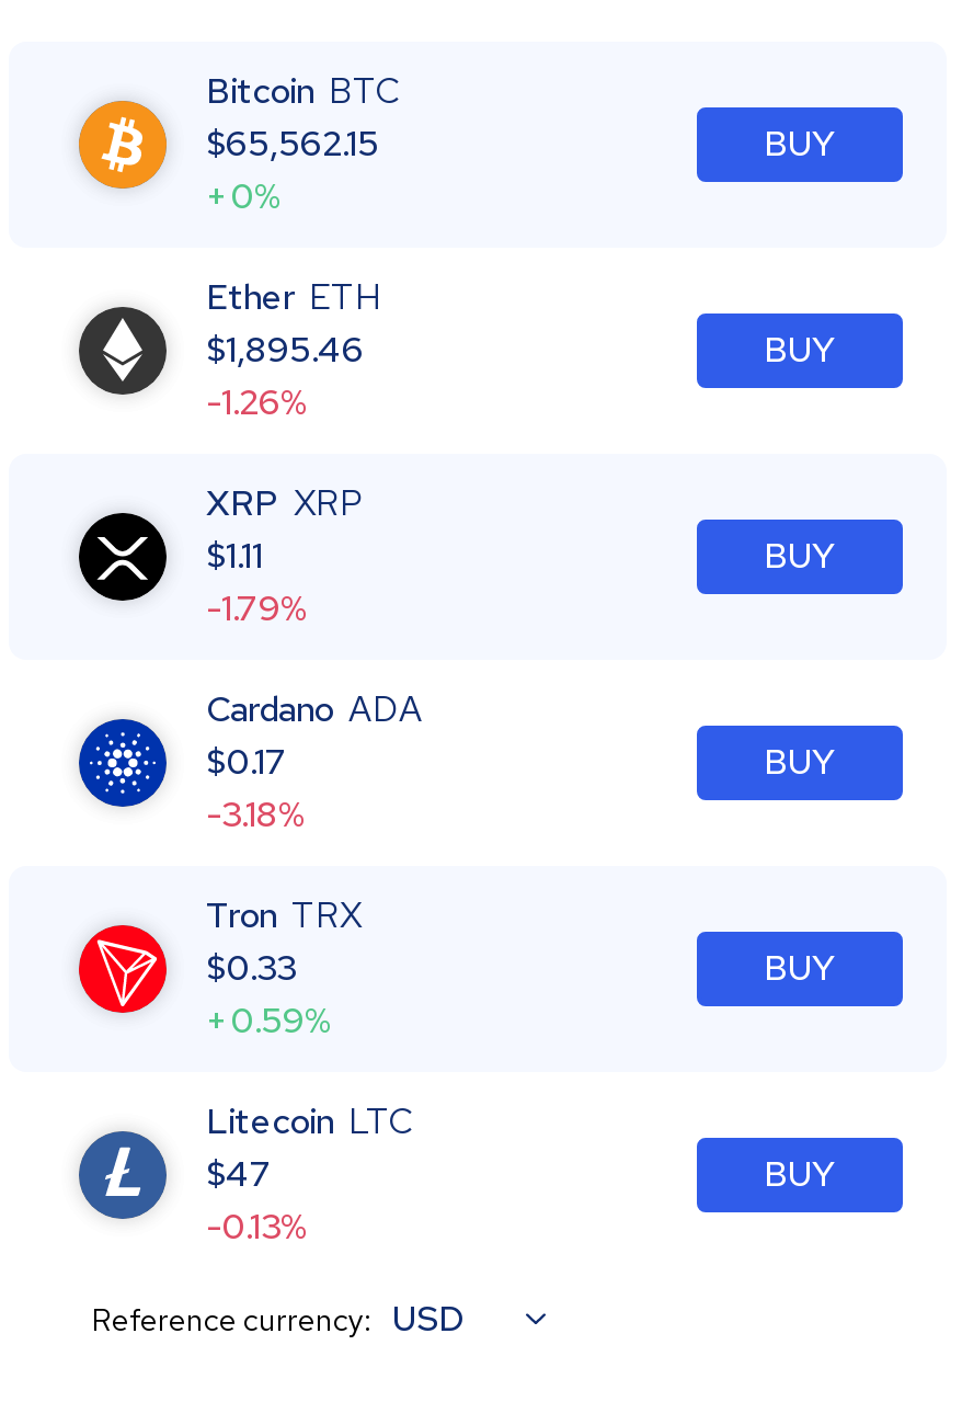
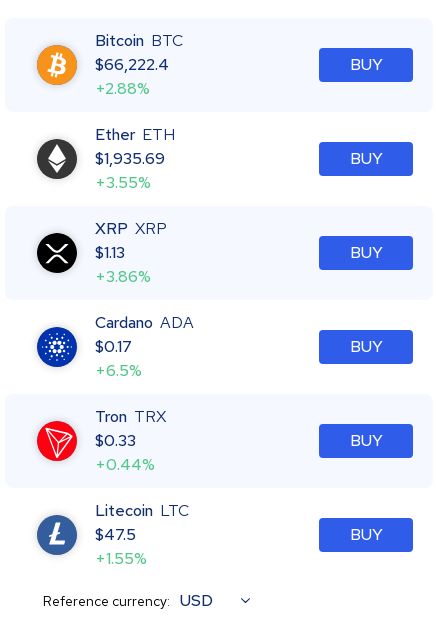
- $65,562.15
+ $66,222.4

- +0%
+ +2.88%

- $1,895.46
+ $1,935.69

- -1.26%
+ +3.55%

- $1.11
+ $1.13

- -1.79%
+ +3.86%

- -3.18%
+ +6.5%

- +0.59%
+ +0.44%

- $47
+ $47.5

- -0.13%
+ +1.55%
